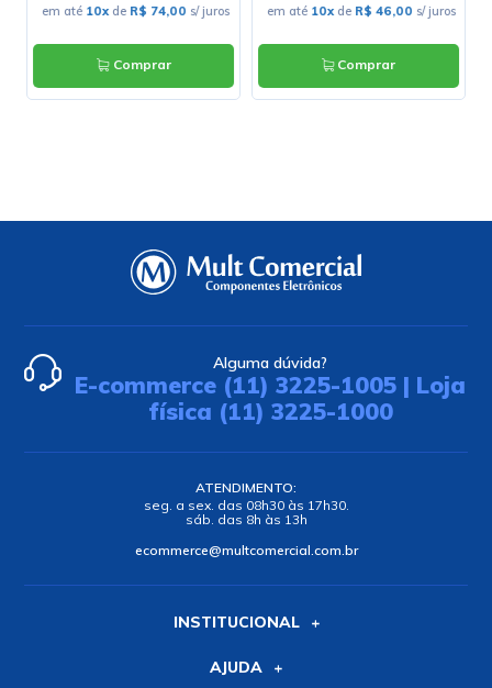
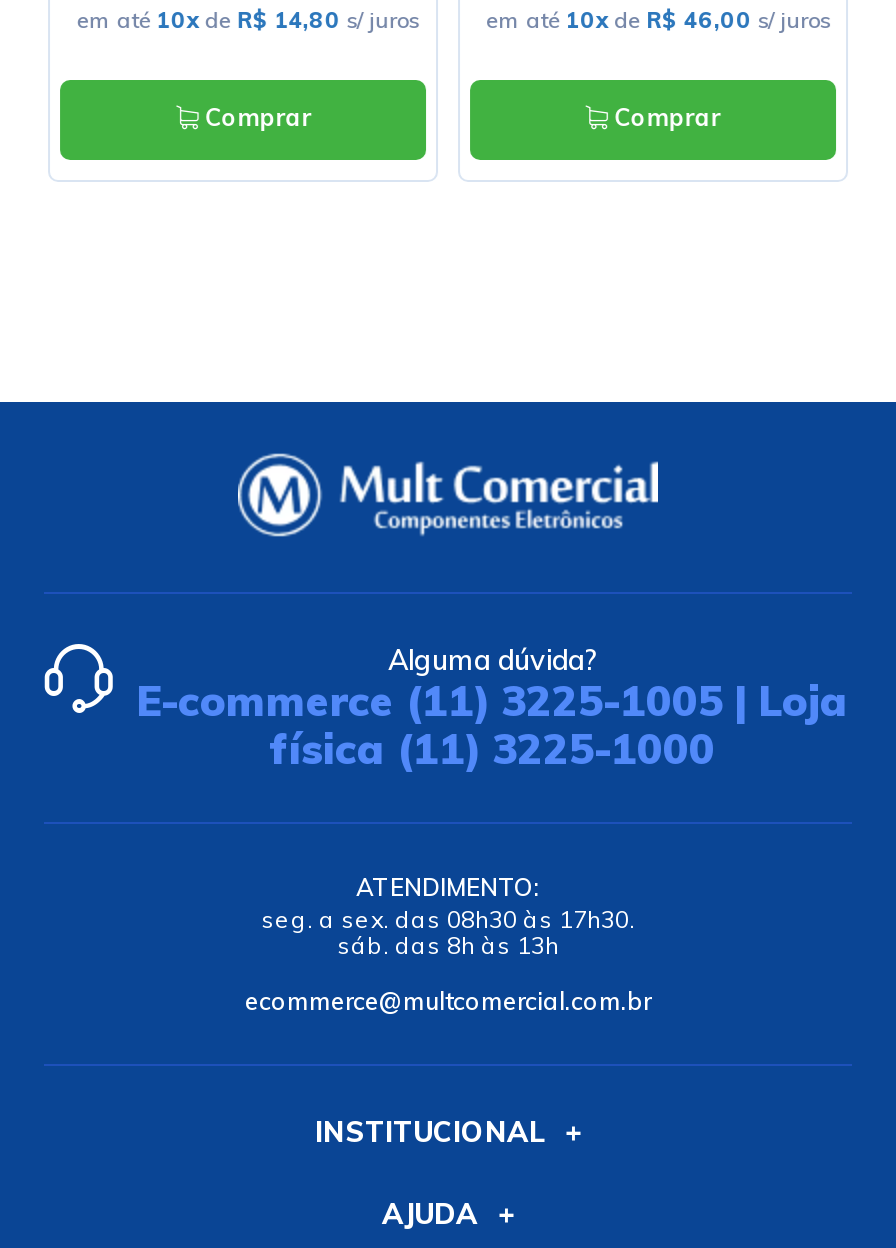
- em até 10x de R$ 74,00 s/ juros
+ em até 10x de R$ 14,80 s/ juros
